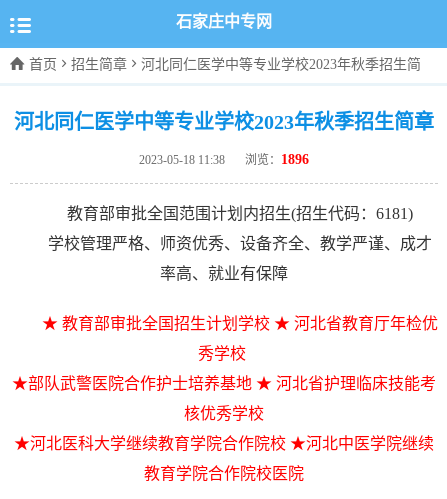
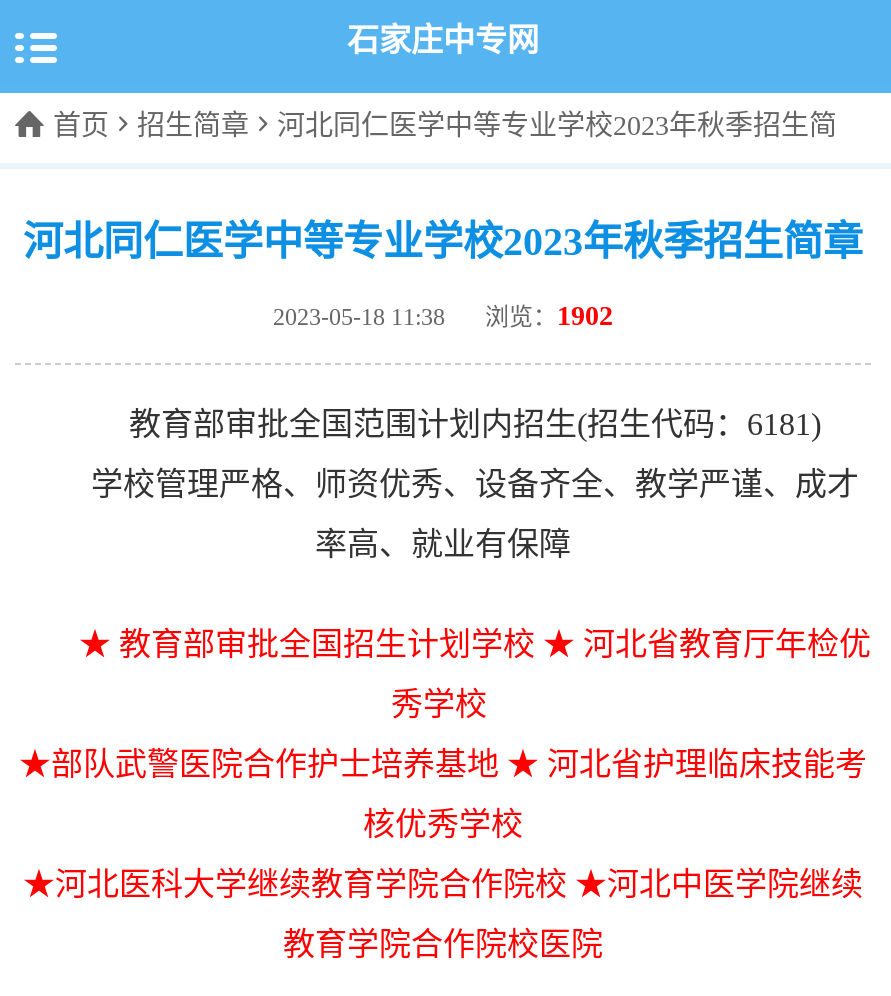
- 2023-05-18 11:38 浏览：1896
+ 2023-05-18 11:38 浏览：1902
